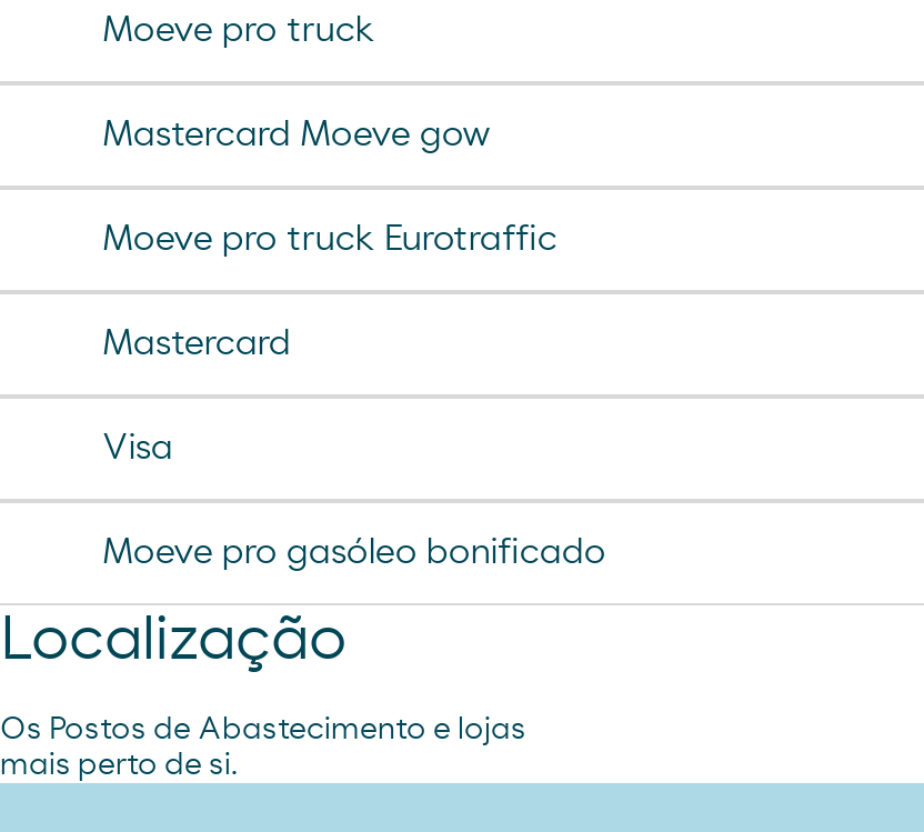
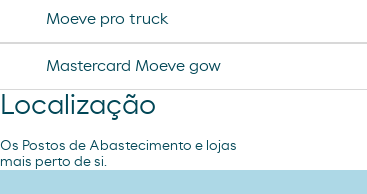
- Moeve pro truck Eurotraffic
- Mastercard
- Visa
- Moeve pro gasóleo bonificado
